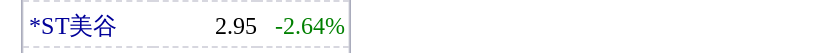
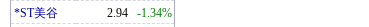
- 2.95
+ 2.94

- -2.64%
+ -1.34%
